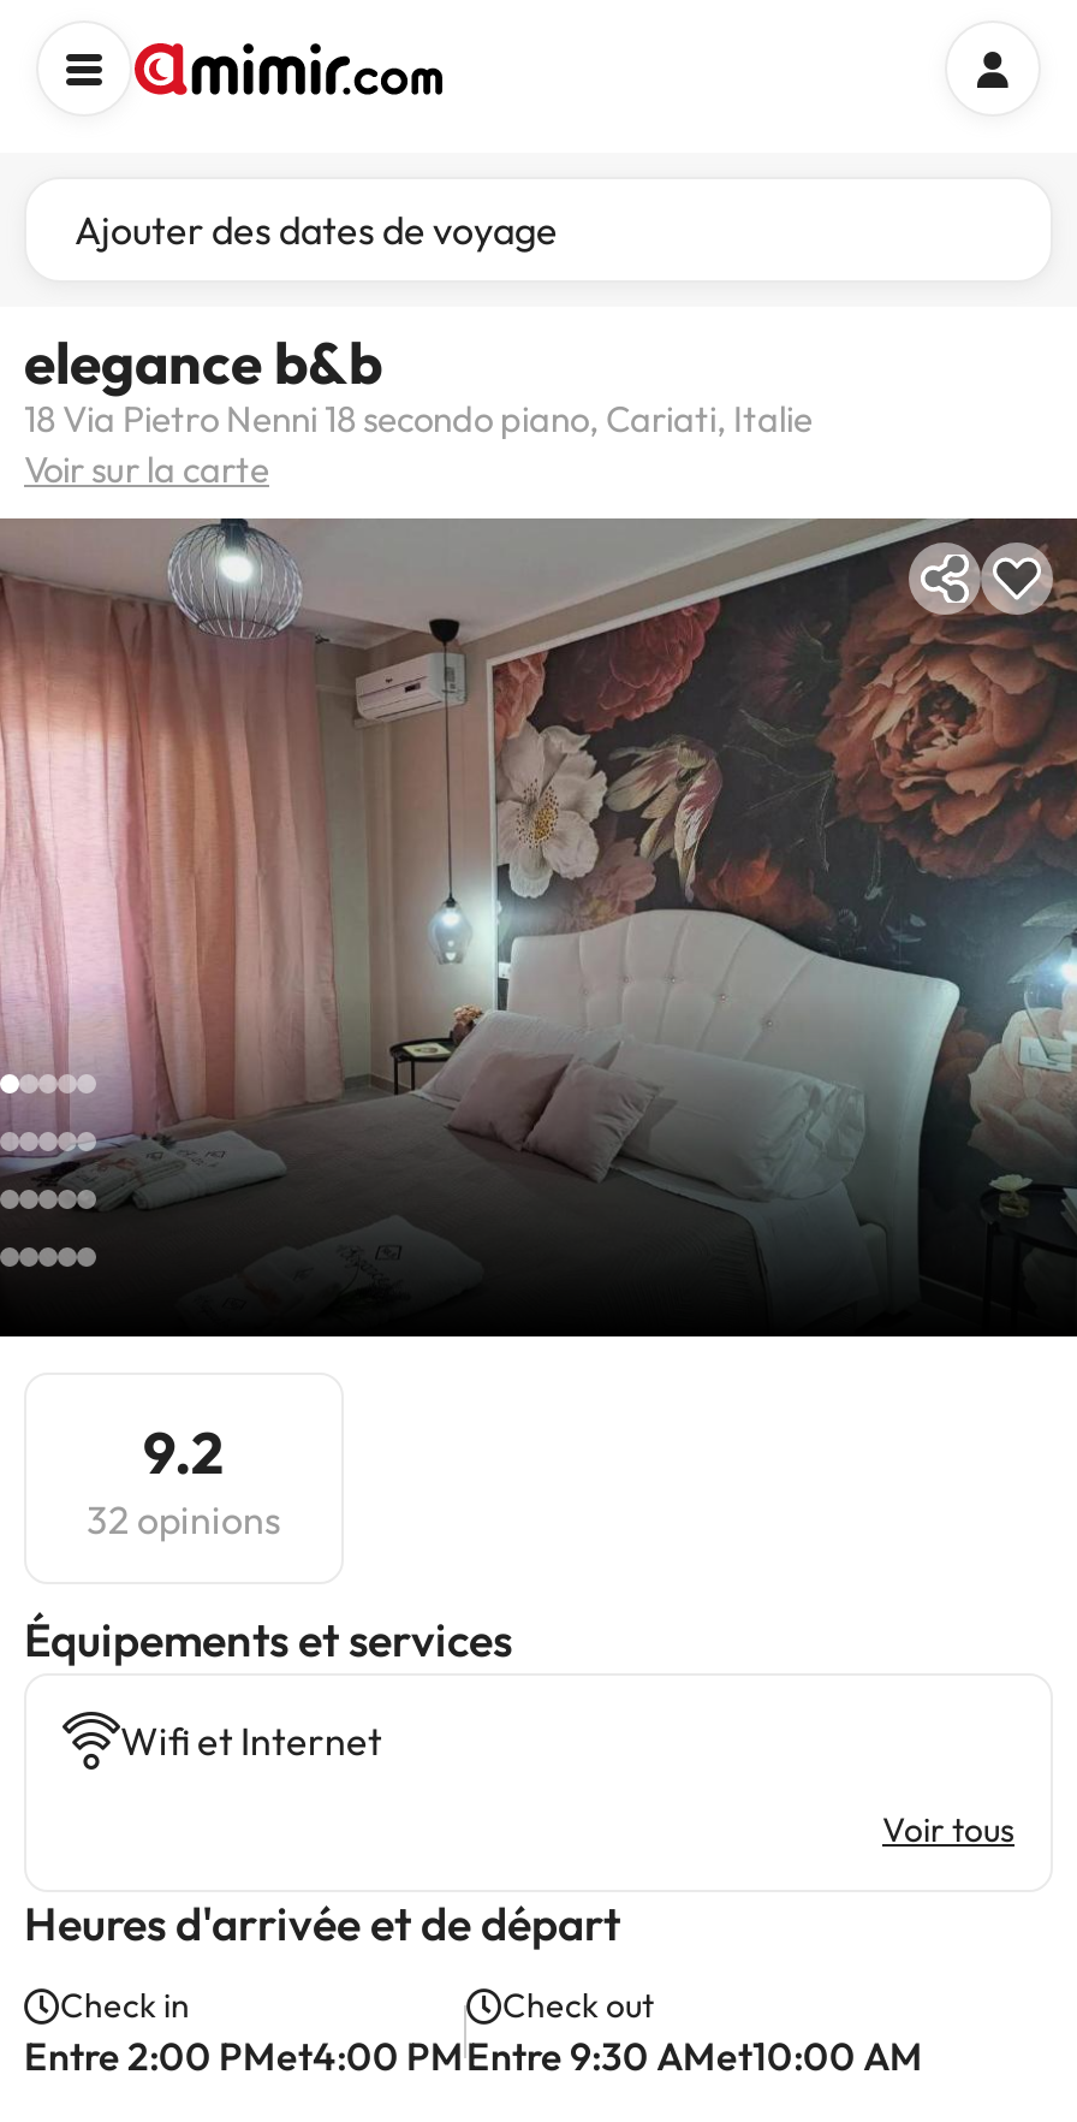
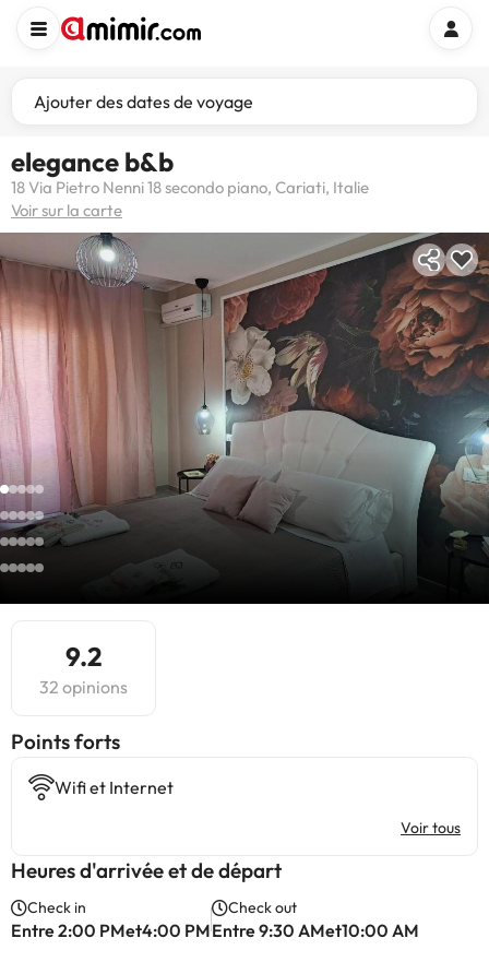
- Équipements et services
+ Points forts
